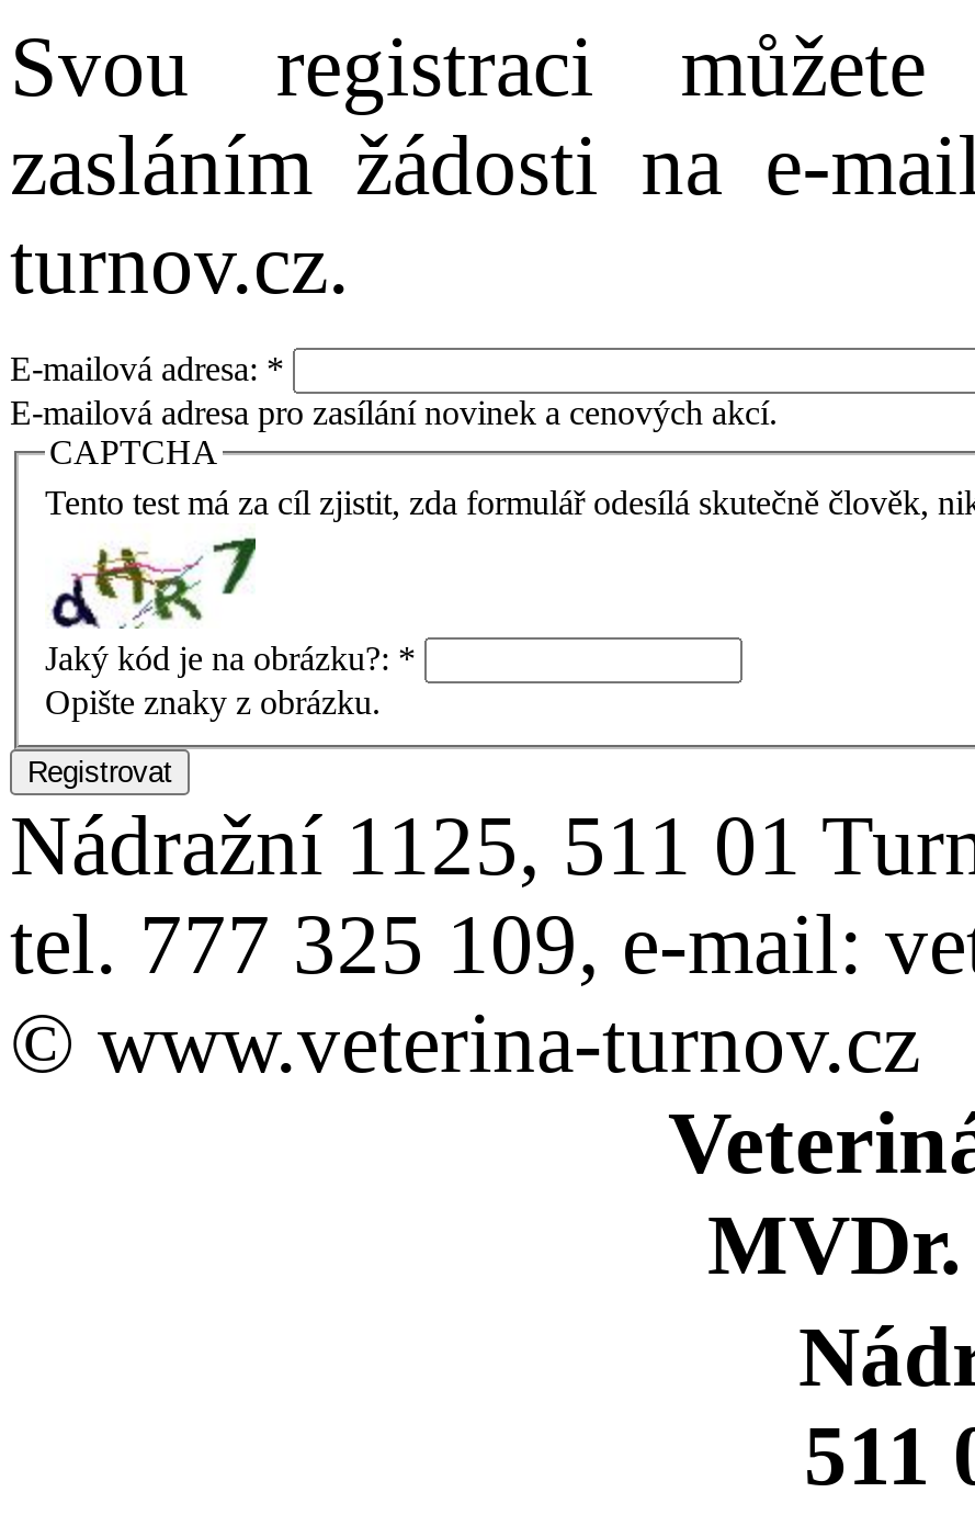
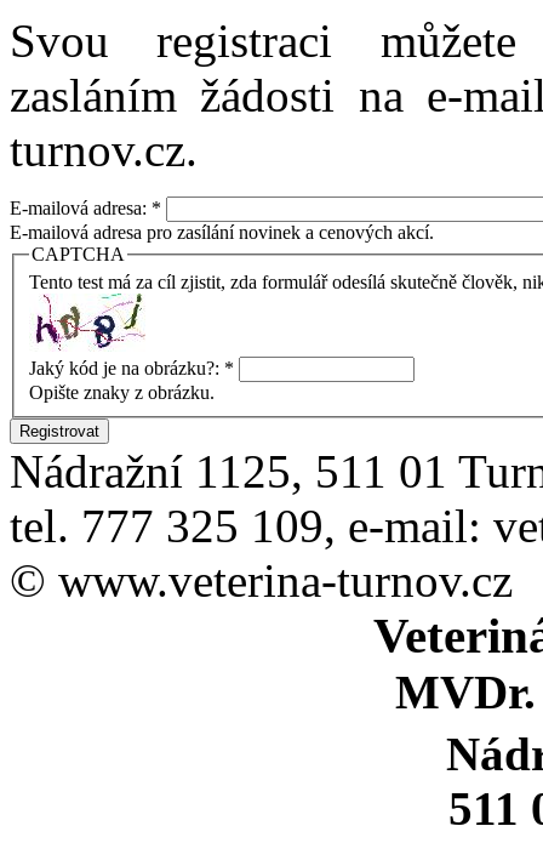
- [image]
+ [image]
